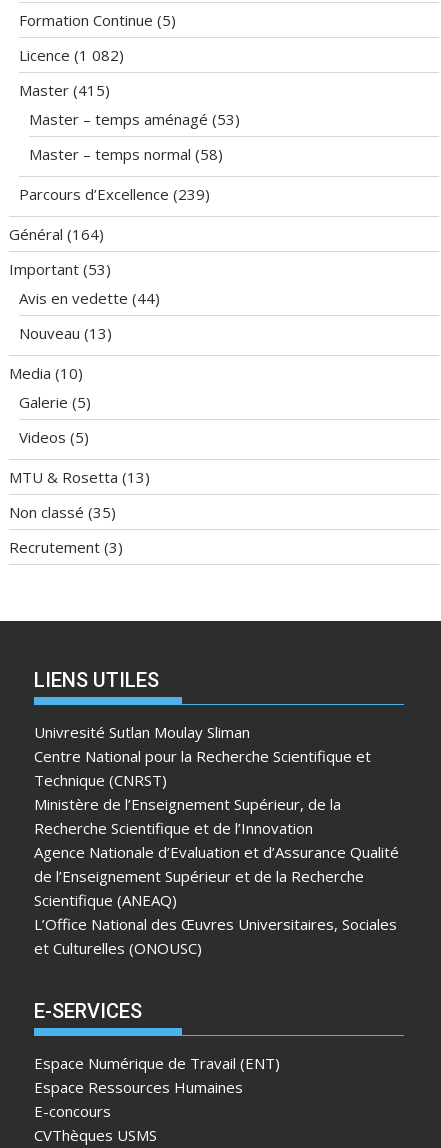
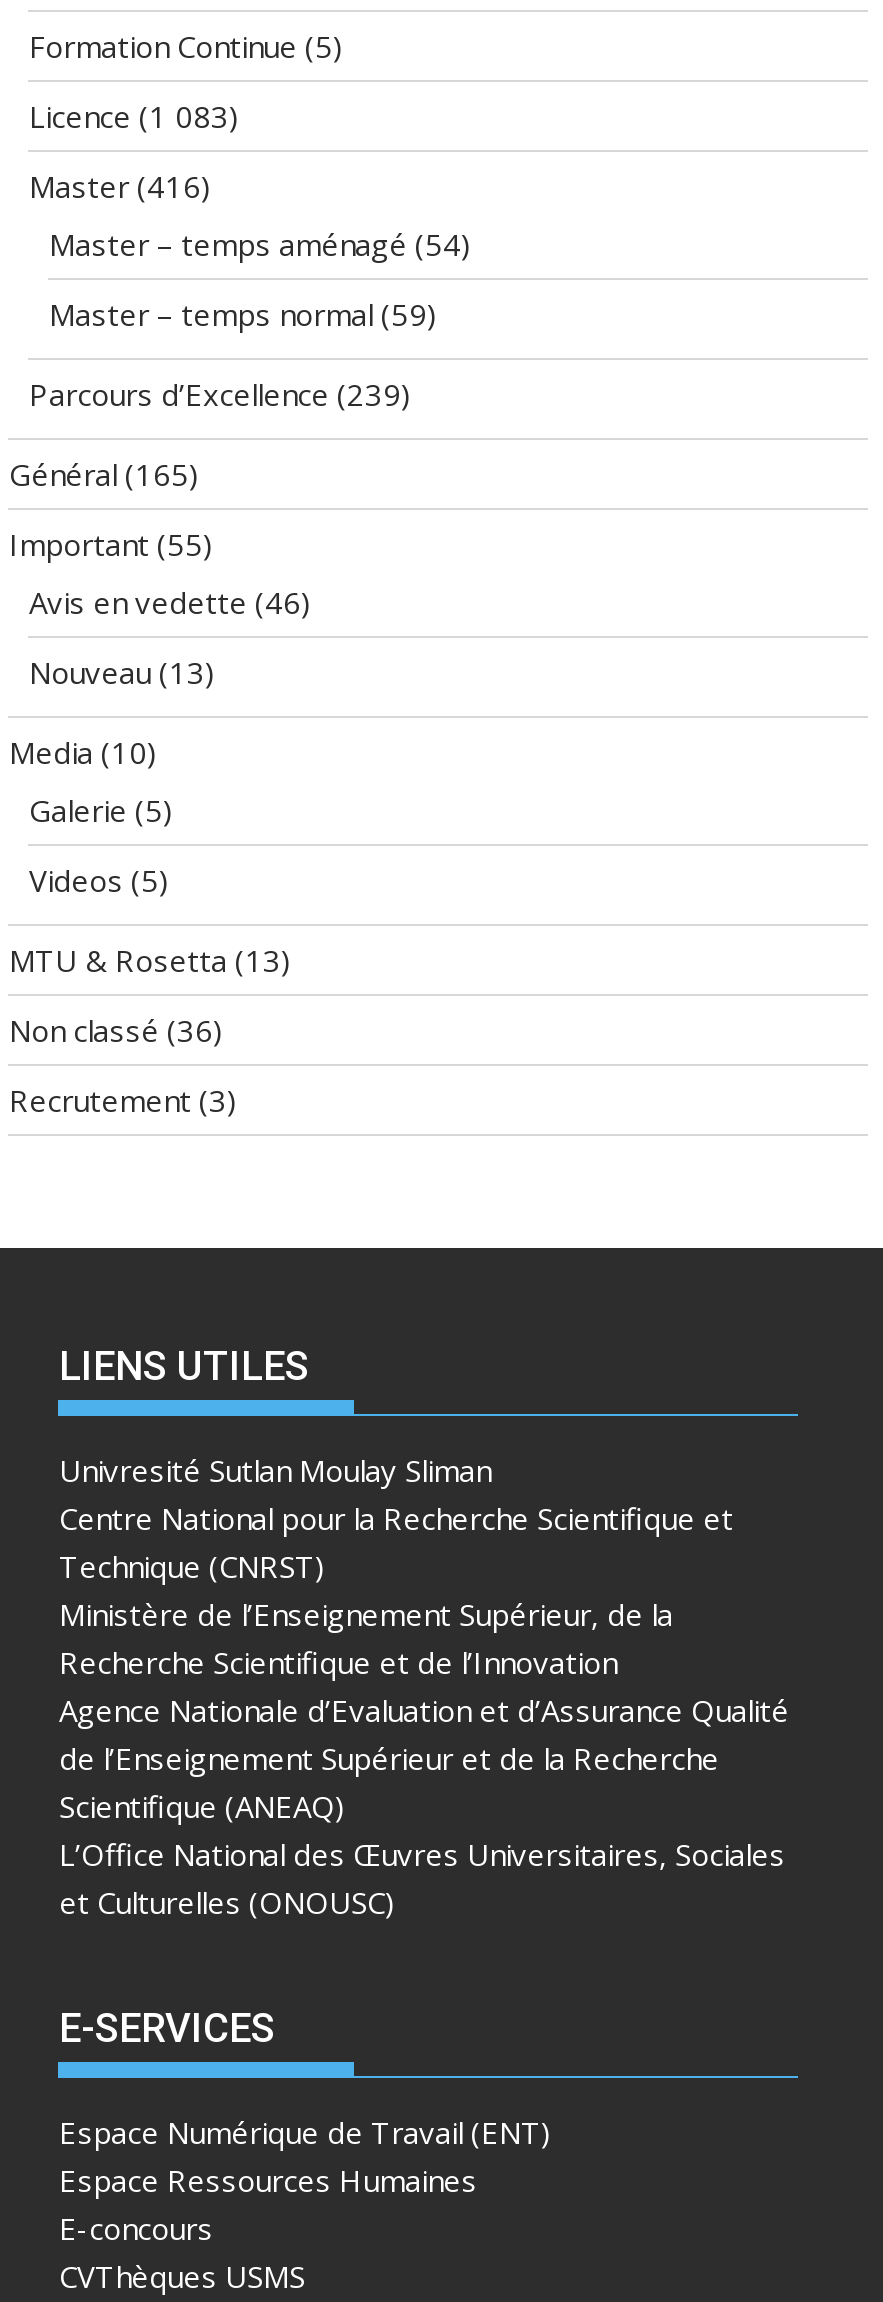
- Licence (1 082)
+ Licence (1 083)

- Master (415)
+ Master (416)

- Master – temps aménagé (53)
+ Master – temps aménagé (54)

- Master – temps normal (58)
+ Master – temps normal (59)

- Général (164)
+ Général (165)

- Important (53)
+ Important (55)

- Avis en vedette (44)
+ Avis en vedette (46)

- Non classé (35)
+ Non classé (36)
